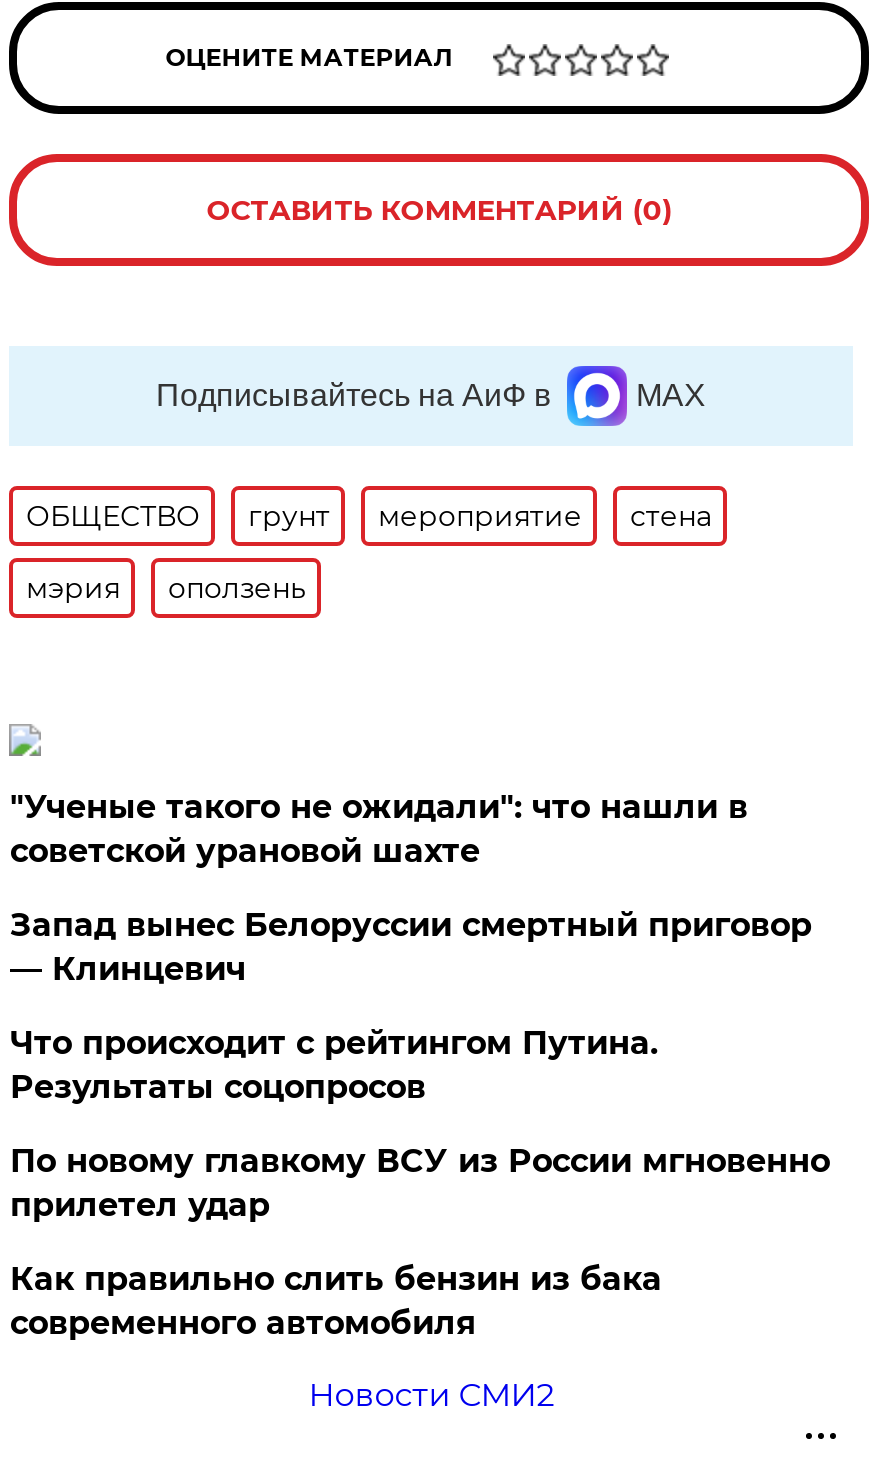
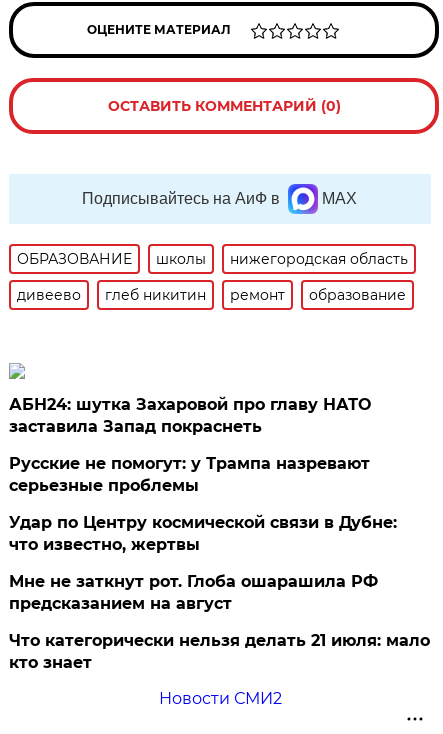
- ОБЩЕСТВО
- грунт
- мероприятие
- стена
+ ОБРАЗОВАНИЕ
+ школы
+ нижегородская область

- мэрия
- оползень
+ дивеево
+ глеб никитин
+ ремонт
+ образование

- "Ученые такого не ожидали": что нашли в
- советской урановой шахте
+ АБН24: шутка Захаровой про главу НАТО
+ заставила Запад покраснеть

- Запад вынес Белоруссии смертный приговор
- — Клинцевич
+ Русские не помогут: у Трампа назревают
+ серьезные проблемы

- Что происходит с рейтингом Путина.
- Результаты соцопросов
+ Удар по Центру космической связи в Дубне:
+ что известно, жертвы

- По новому главкому ВСУ из России мгновенно
- прилетел удар
+ Мне не заткнут рот. Глоба ошарашила РФ
+ предсказанием на август

- Как правильно слить бензин из бака
- современного автомобиля
+ Что категорически нельзя делать 21 июля: мало
+ кто знает
